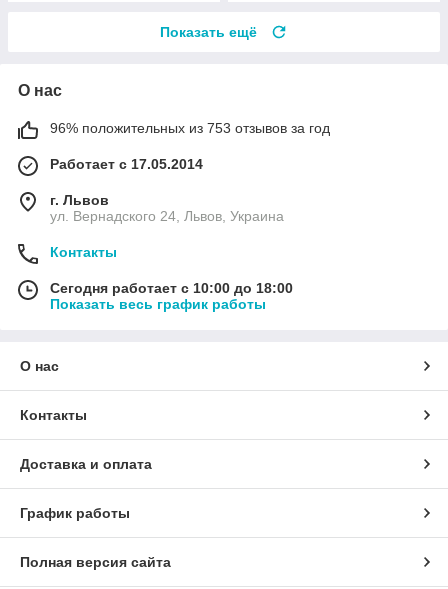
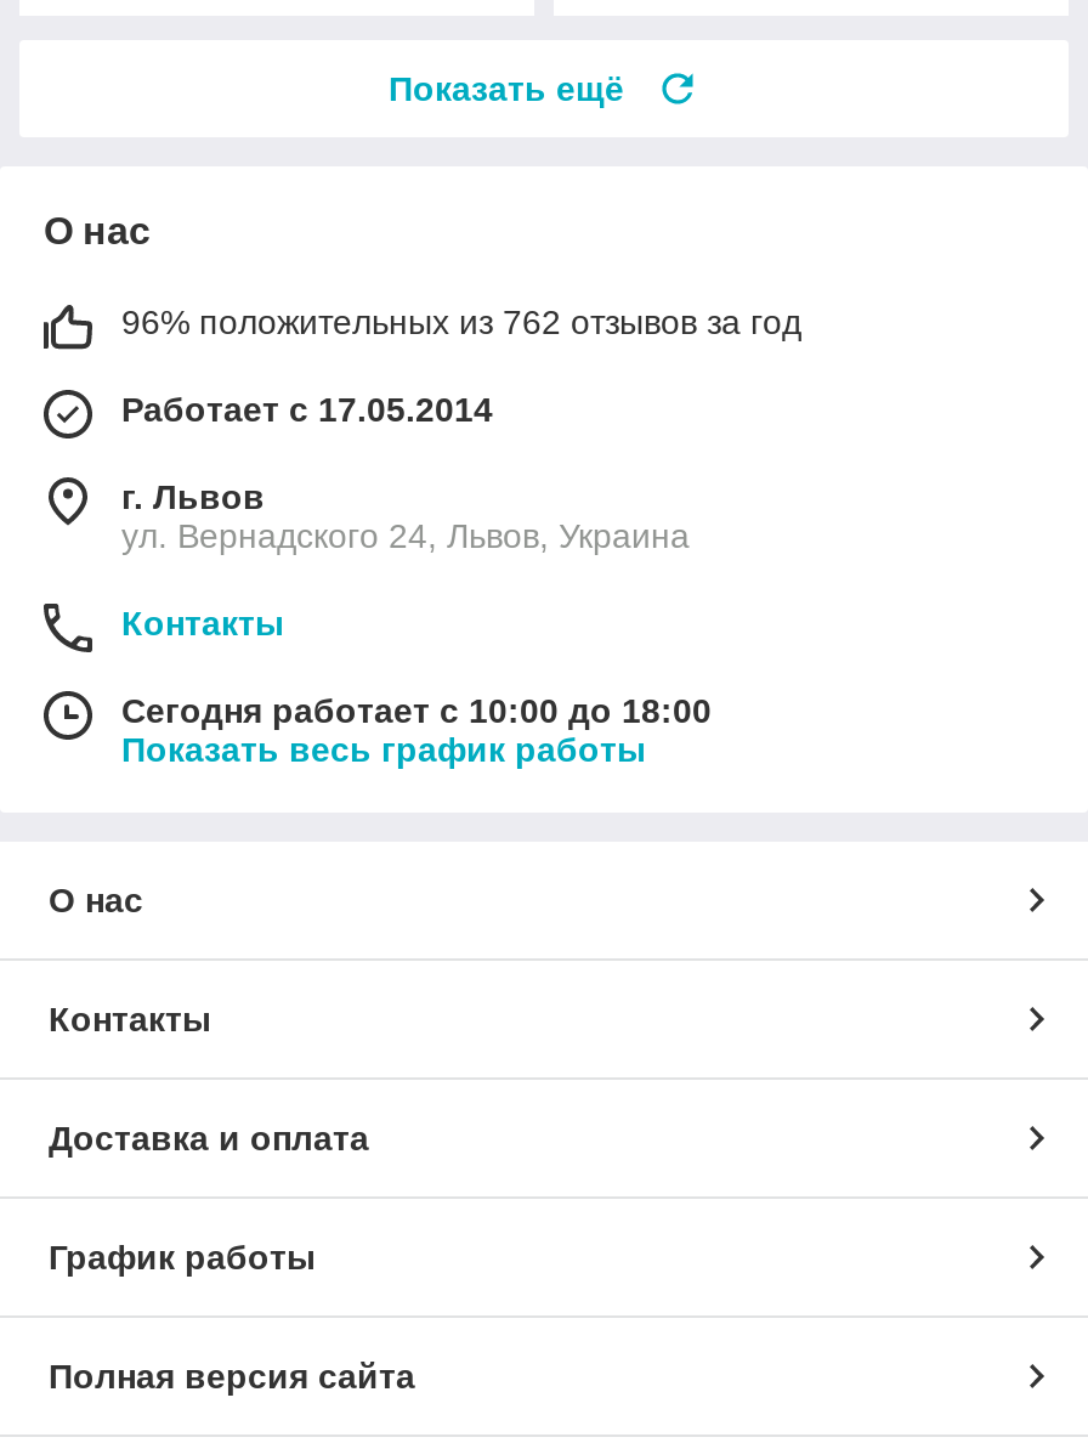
- 96% положительных из 753 отзывов за год
+ 96% положительных из 762 отзывов за год
